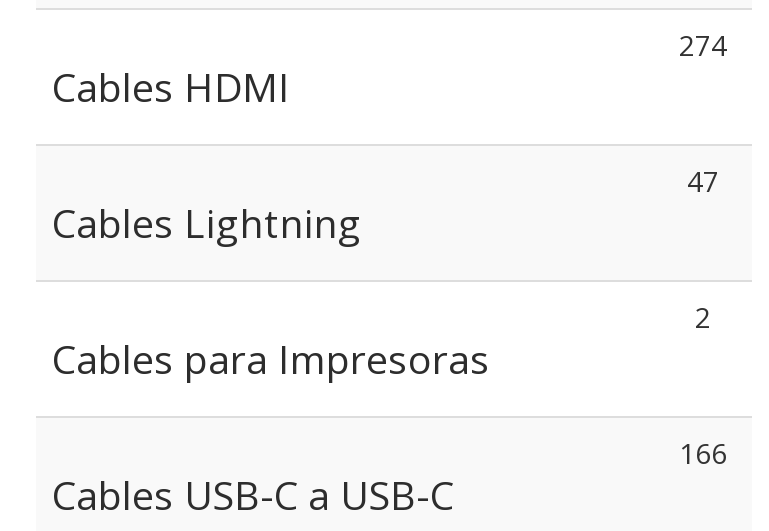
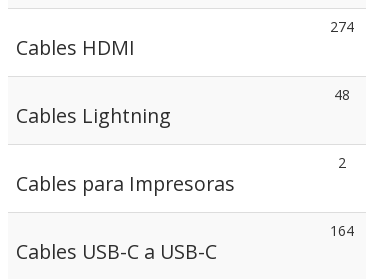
- 47
+ 48

- 166
+ 164
